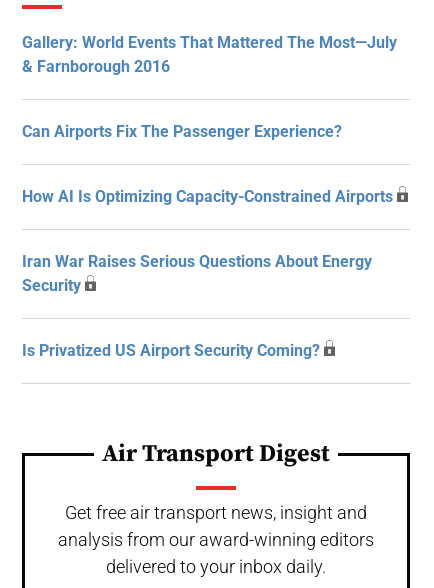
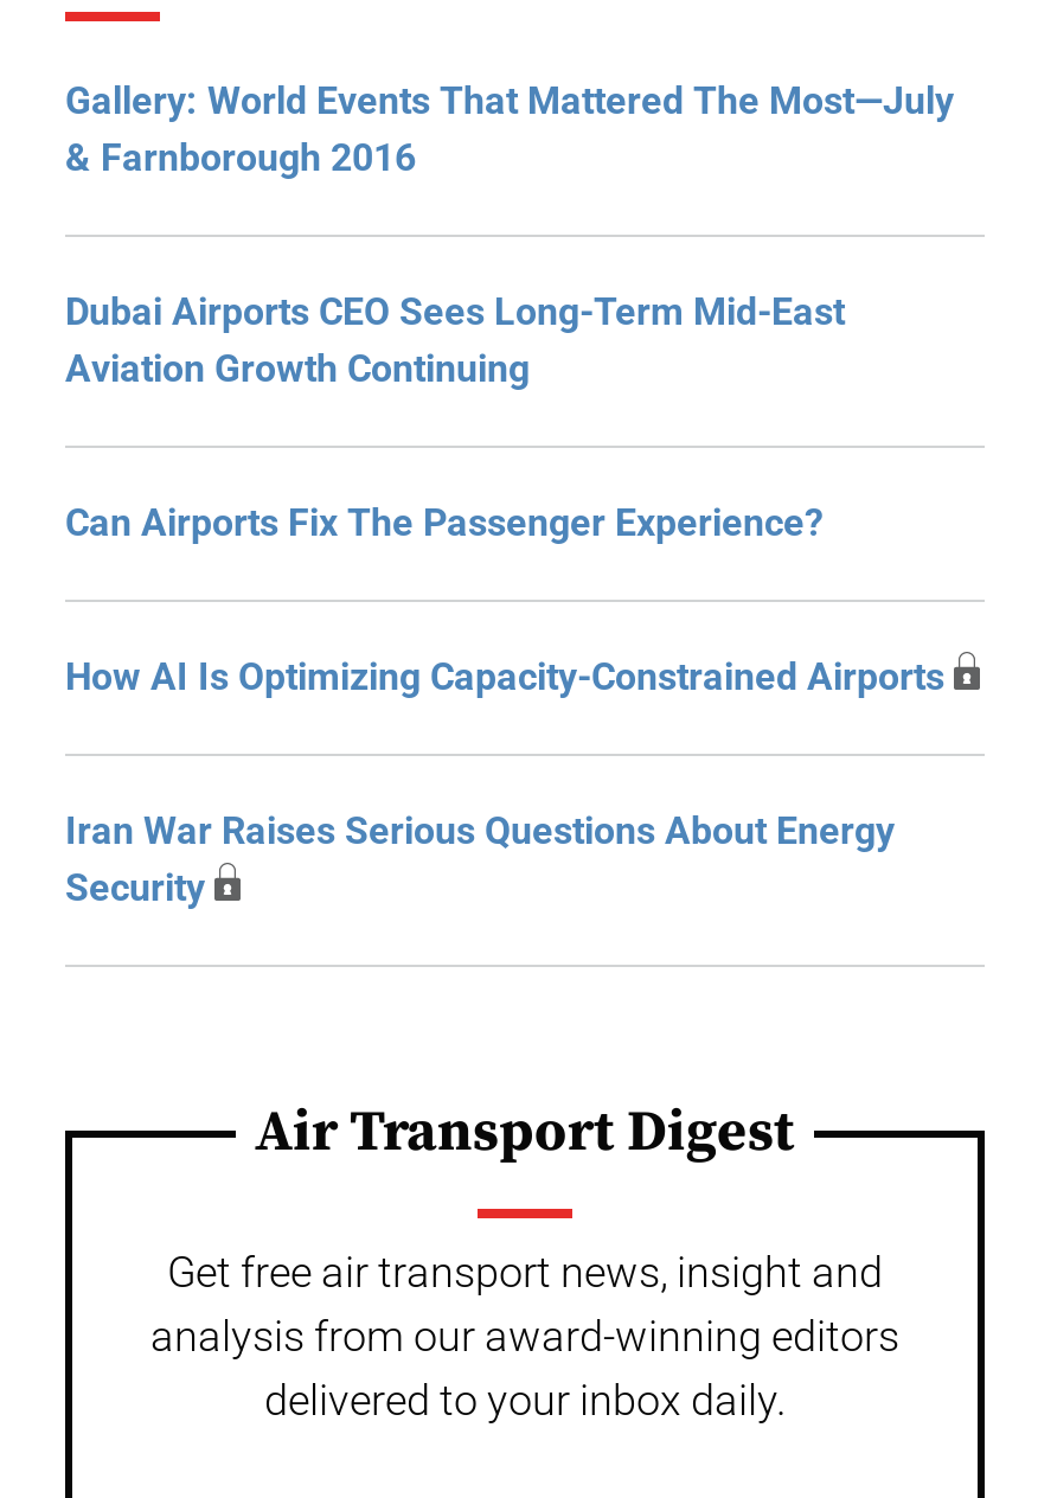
+ Dubai Airports CEO Sees Long-Term Mid-East
+ Aviation Growth Continuing

moved down: Can Airports Fix The Passenger Experience? | How AI Is Optimizing Capacity-Constrained Airports | Iran War Raises Serious Questions About Energy | Security

- Is Privatized US Airport Security Coming?
